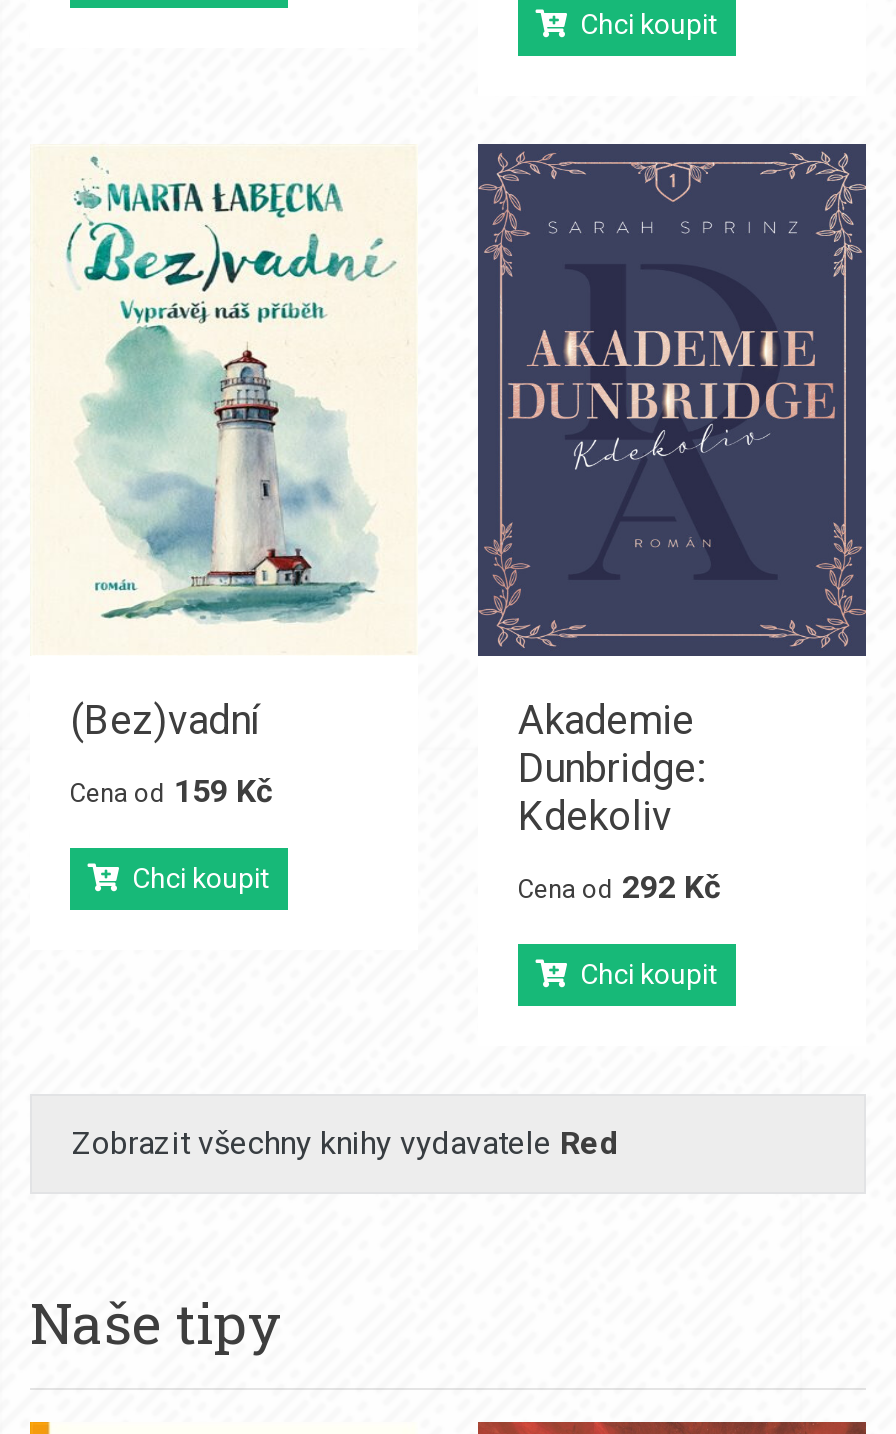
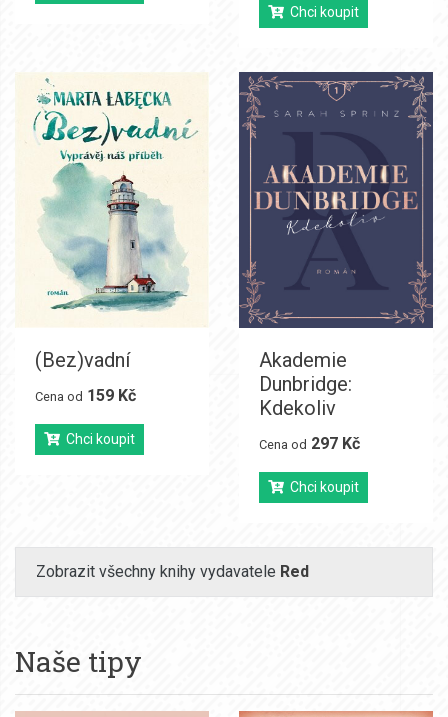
- Cena od 292 Kč
+ Cena od 297 Kč
